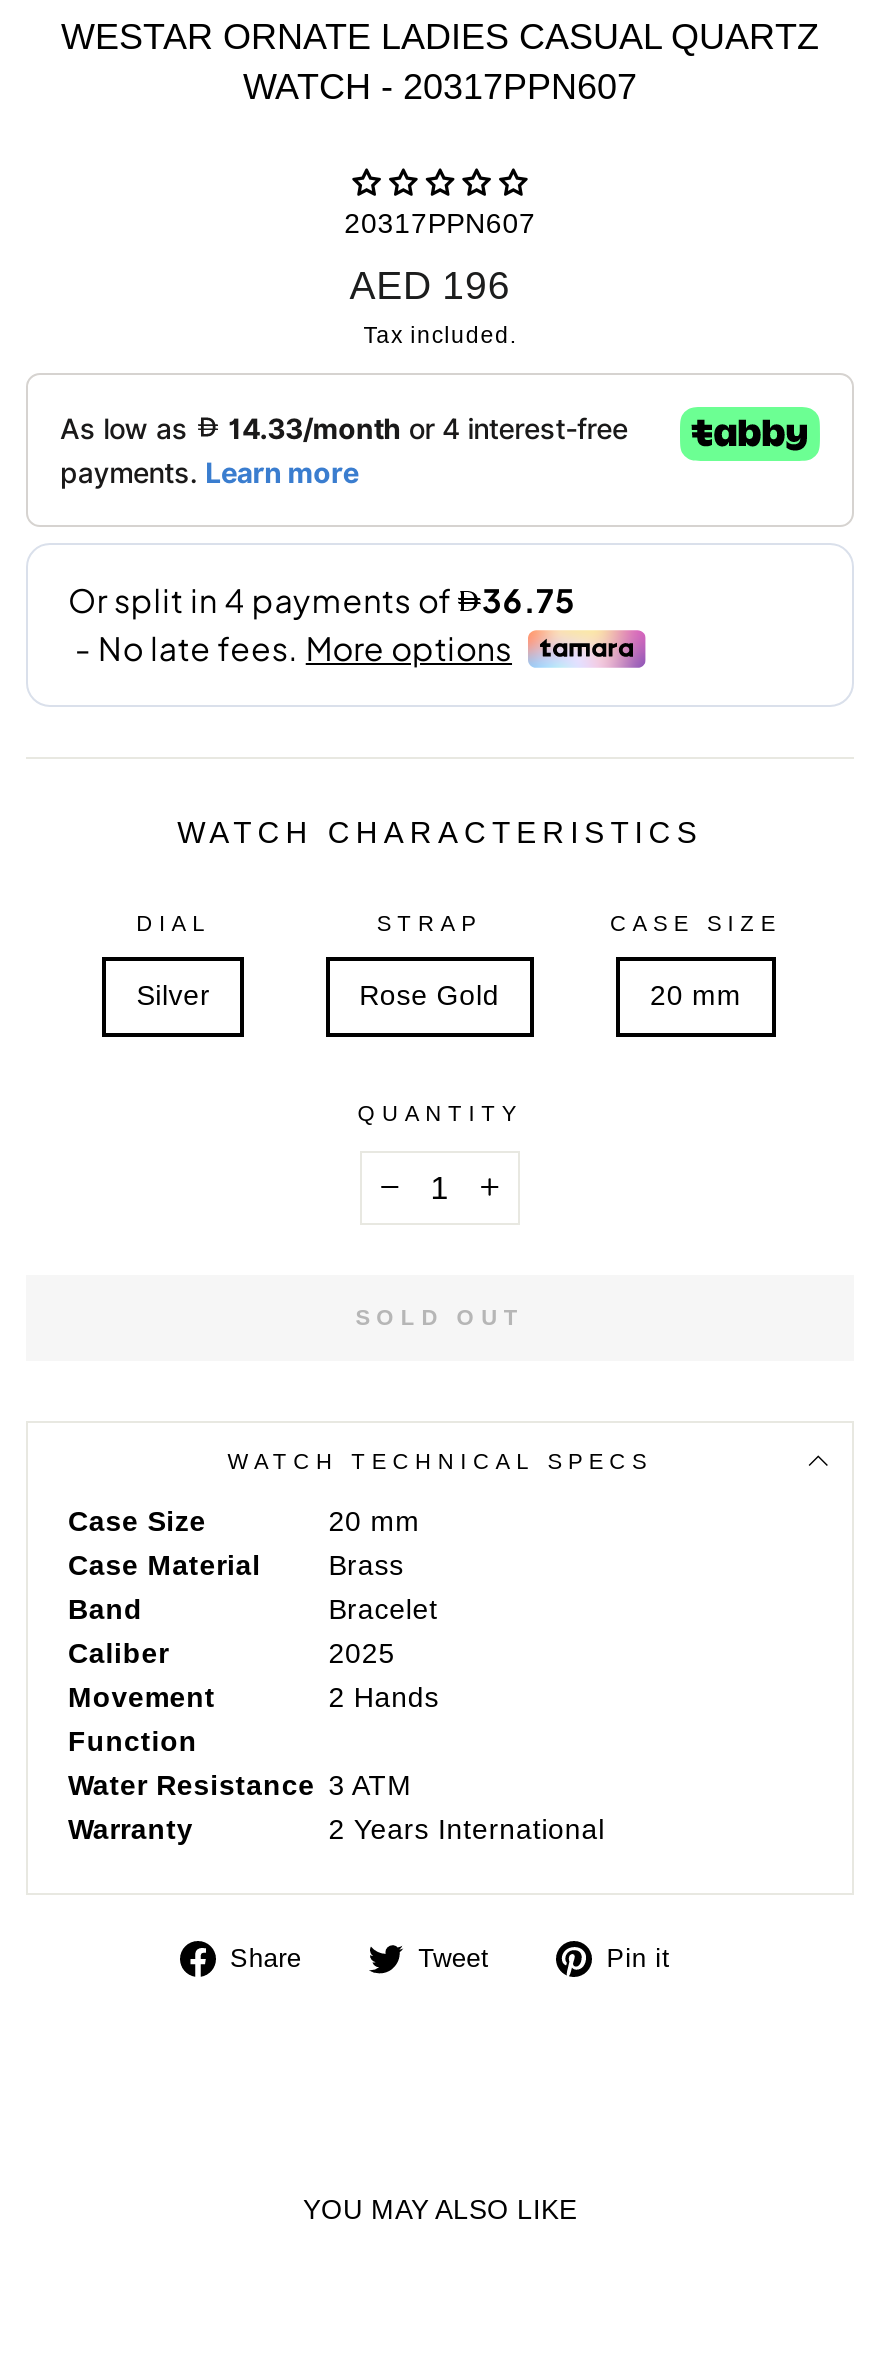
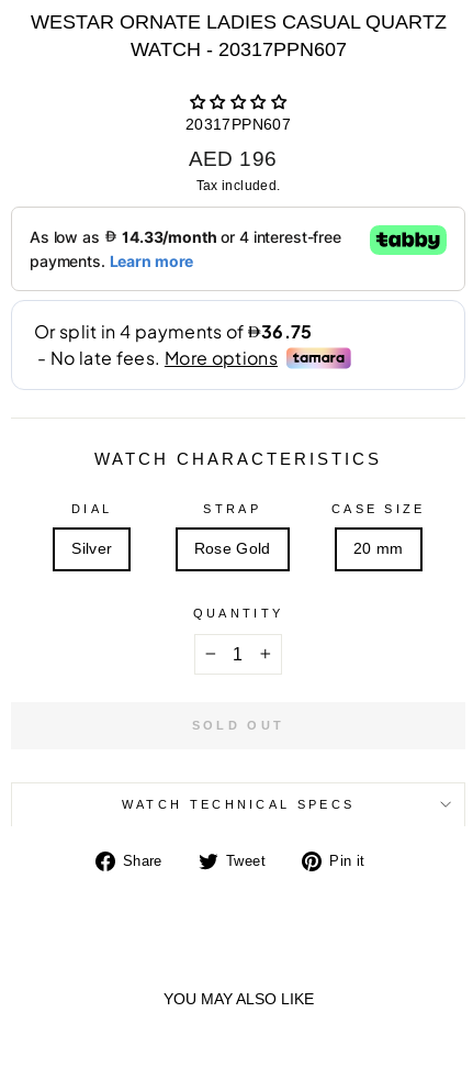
- Case Size
- 20 mm
- Case Material
- Brass
- Band
- Bracelet
- Caliber
- 2025
- Movement
- Function

- 2 Hands
- Water Resistance 3 ATM
- Warranty
- 2 Years International
